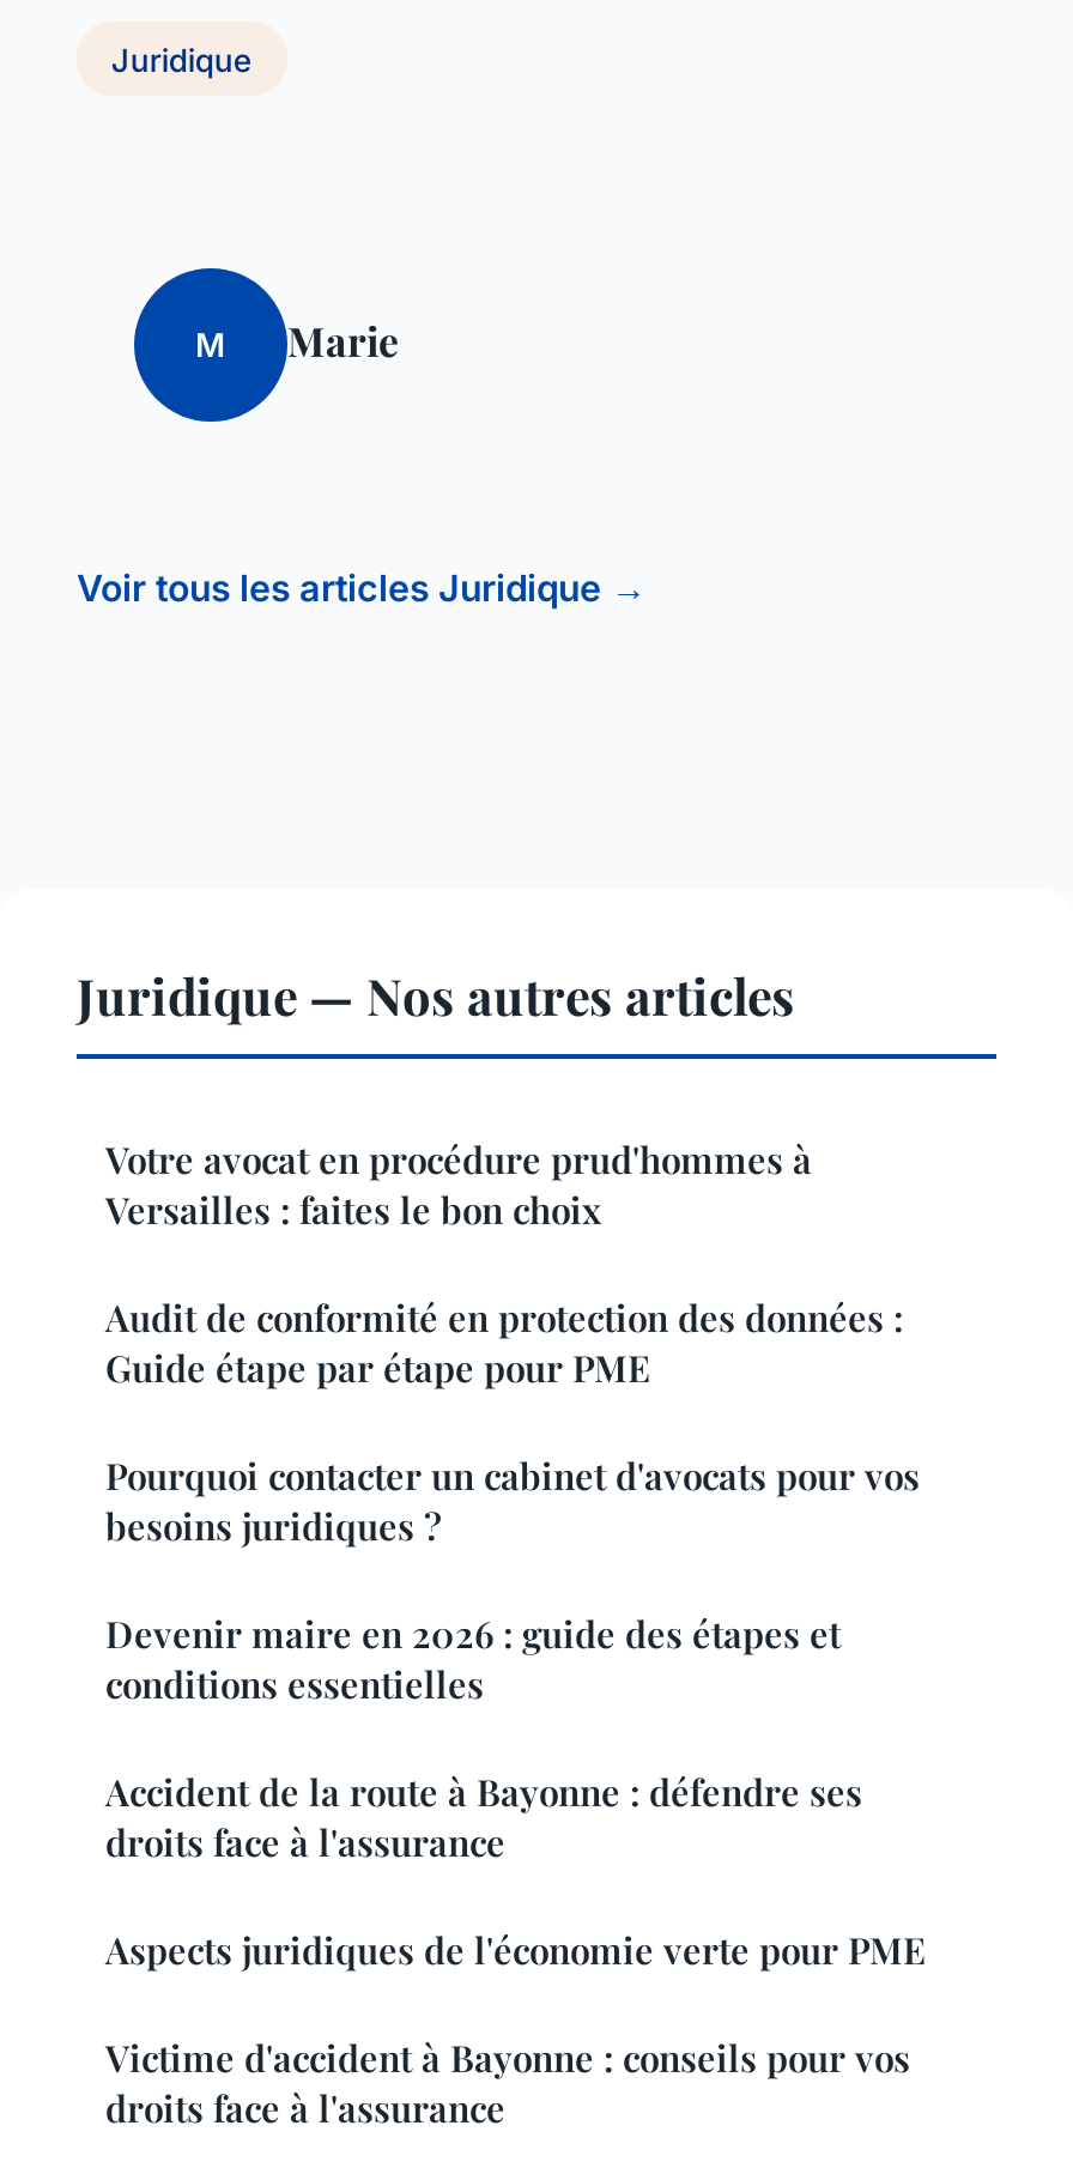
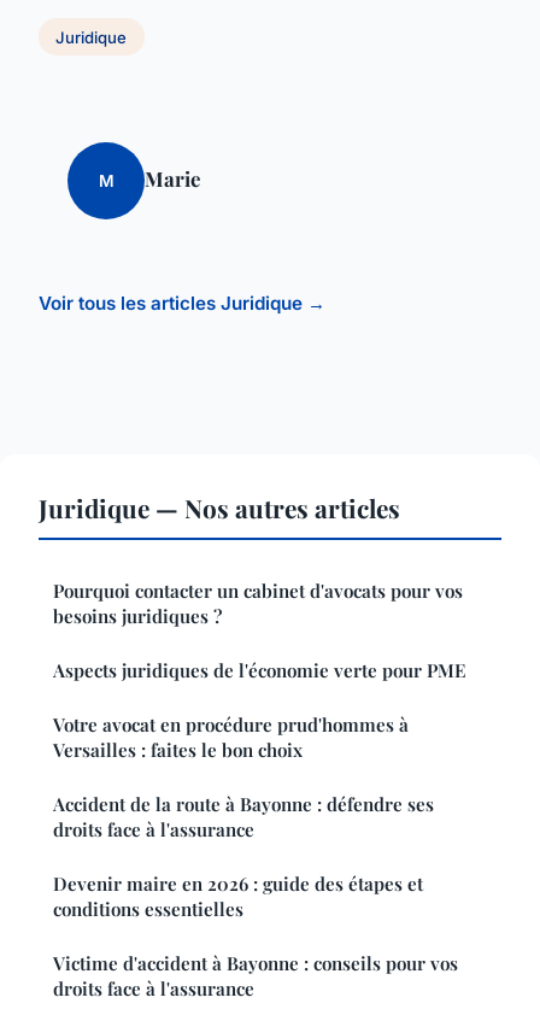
moved down: Votre avocat en procédure prud'hommes à | Versailles : faites le bon choix

- Audit de conformité en protection des données :
- Guide étape par étape pour PME

moved up: Pourquoi contacter un cabinet d'avocats pour vos | besoins juridiques ?

moved down: Devenir maire en 2026 : guide des étapes et | conditions essentielles

moved up: Accident de la route à Bayonne : défendre ses | droits face à l'assurance

moved up: Aspects juridiques de l'économie verte pour PME
